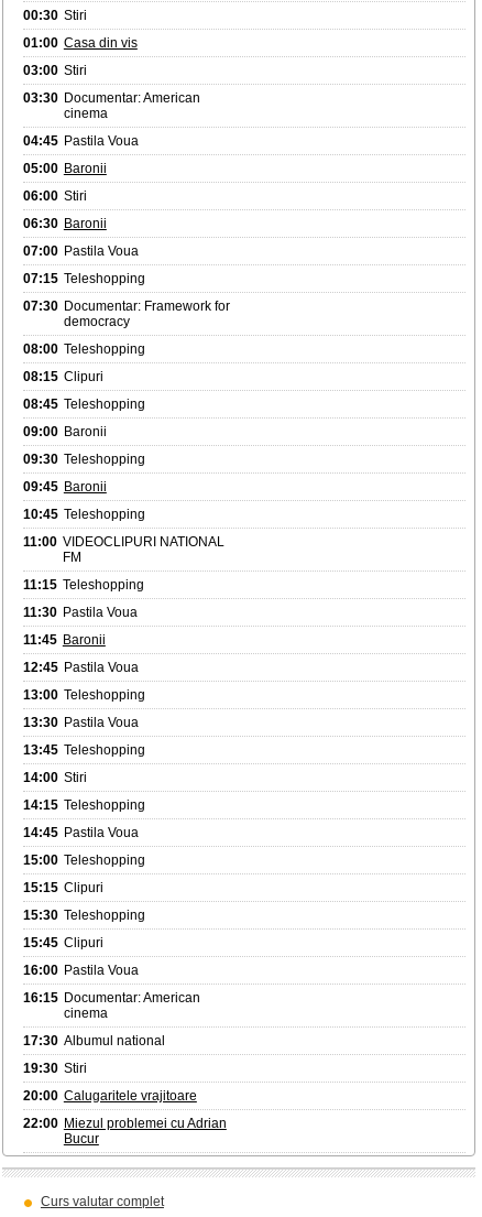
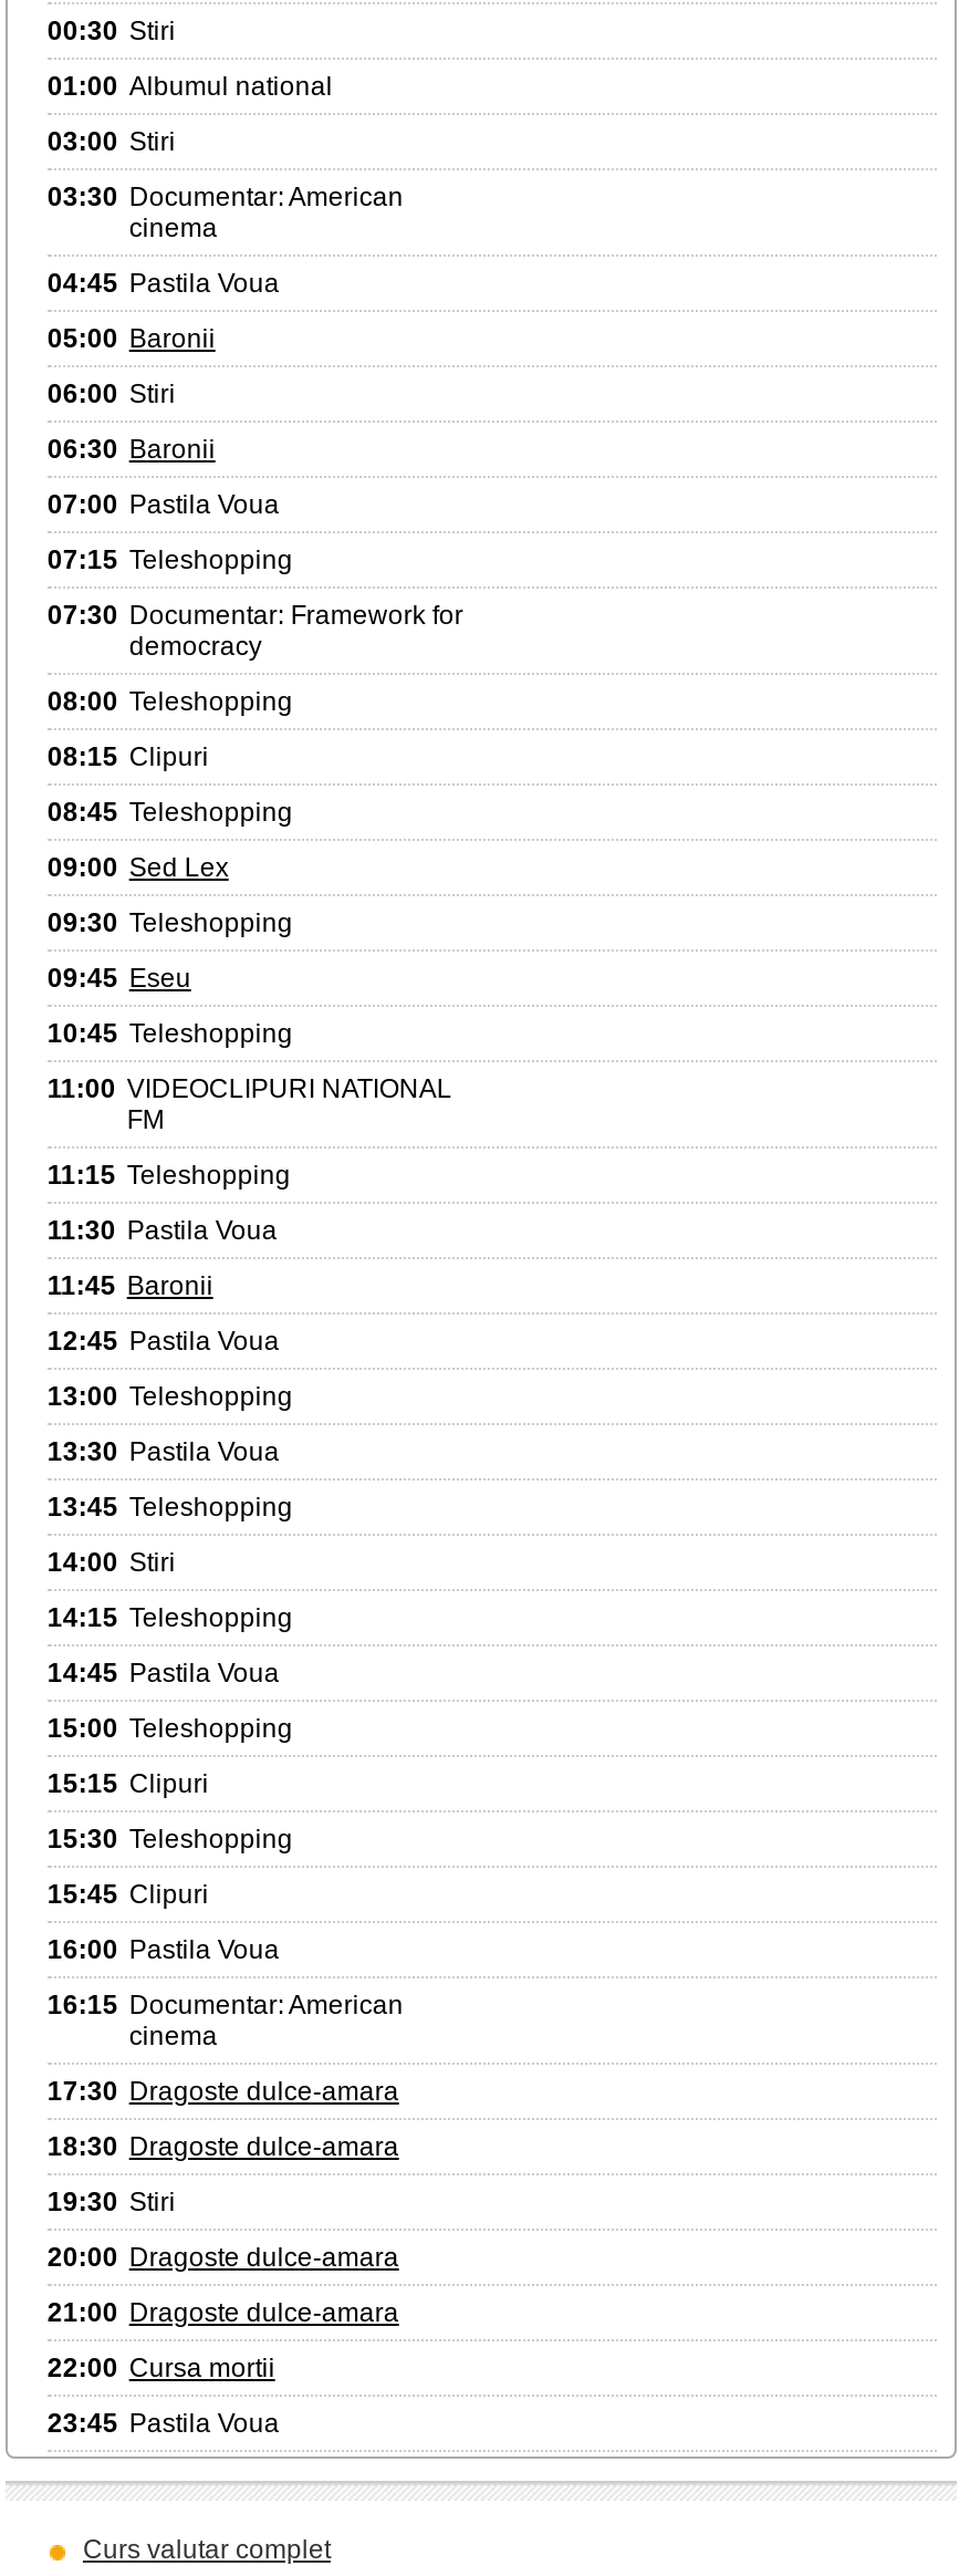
- 01:00 Casa din vis
+ 01:00 Albumul national

- 09:00 Baronii
+ 09:00 Sed Lex

- 09:45 Baronii
+ 09:45 Eseu

- 17:30 Albumul national
+ 17:30 Dragoste dulce-amara
+ 18:30 Dragoste dulce-amara

- 20:00 Calugaritele vrajitoare
- 22:00 Miezul problemei cu Adrian
- Bucur
+ 20:00 Dragoste dulce-amara
+ 21:00 Dragoste dulce-amara
+ 22:00 Cursa mortii
+ 23:45 Pastila Voua
